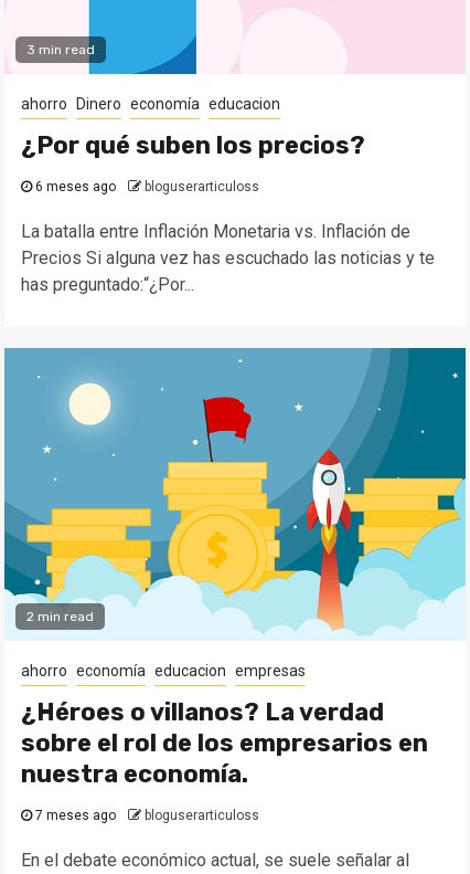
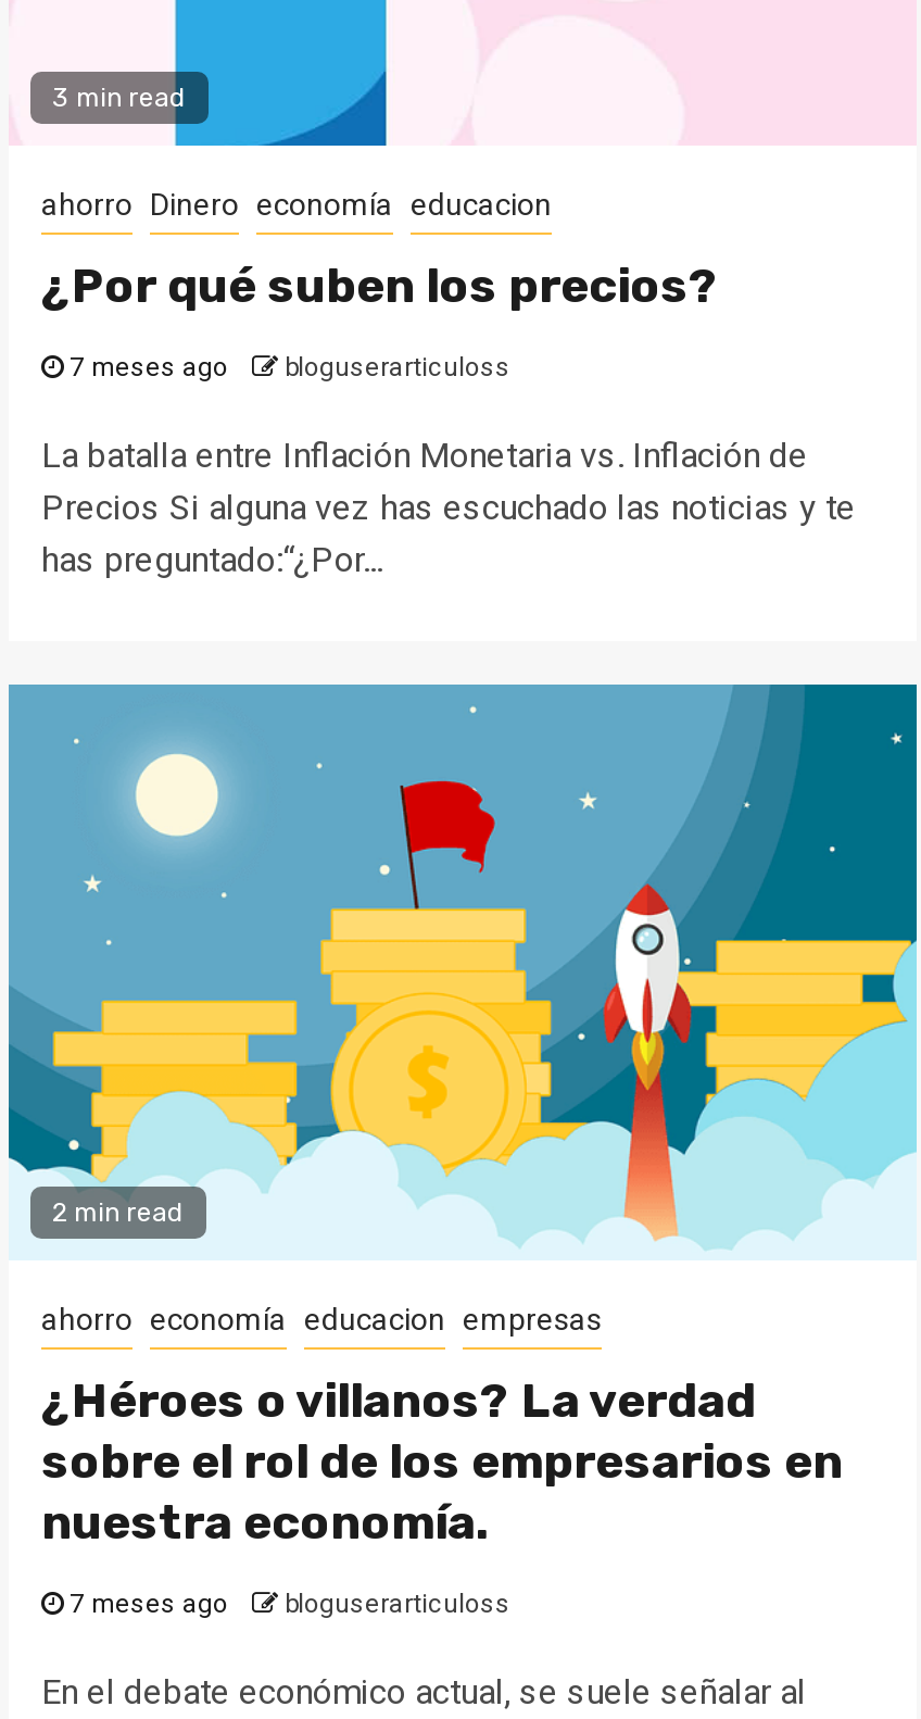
- 6 meses ago bloguserarticuloss
+ 7 meses ago bloguserarticuloss
